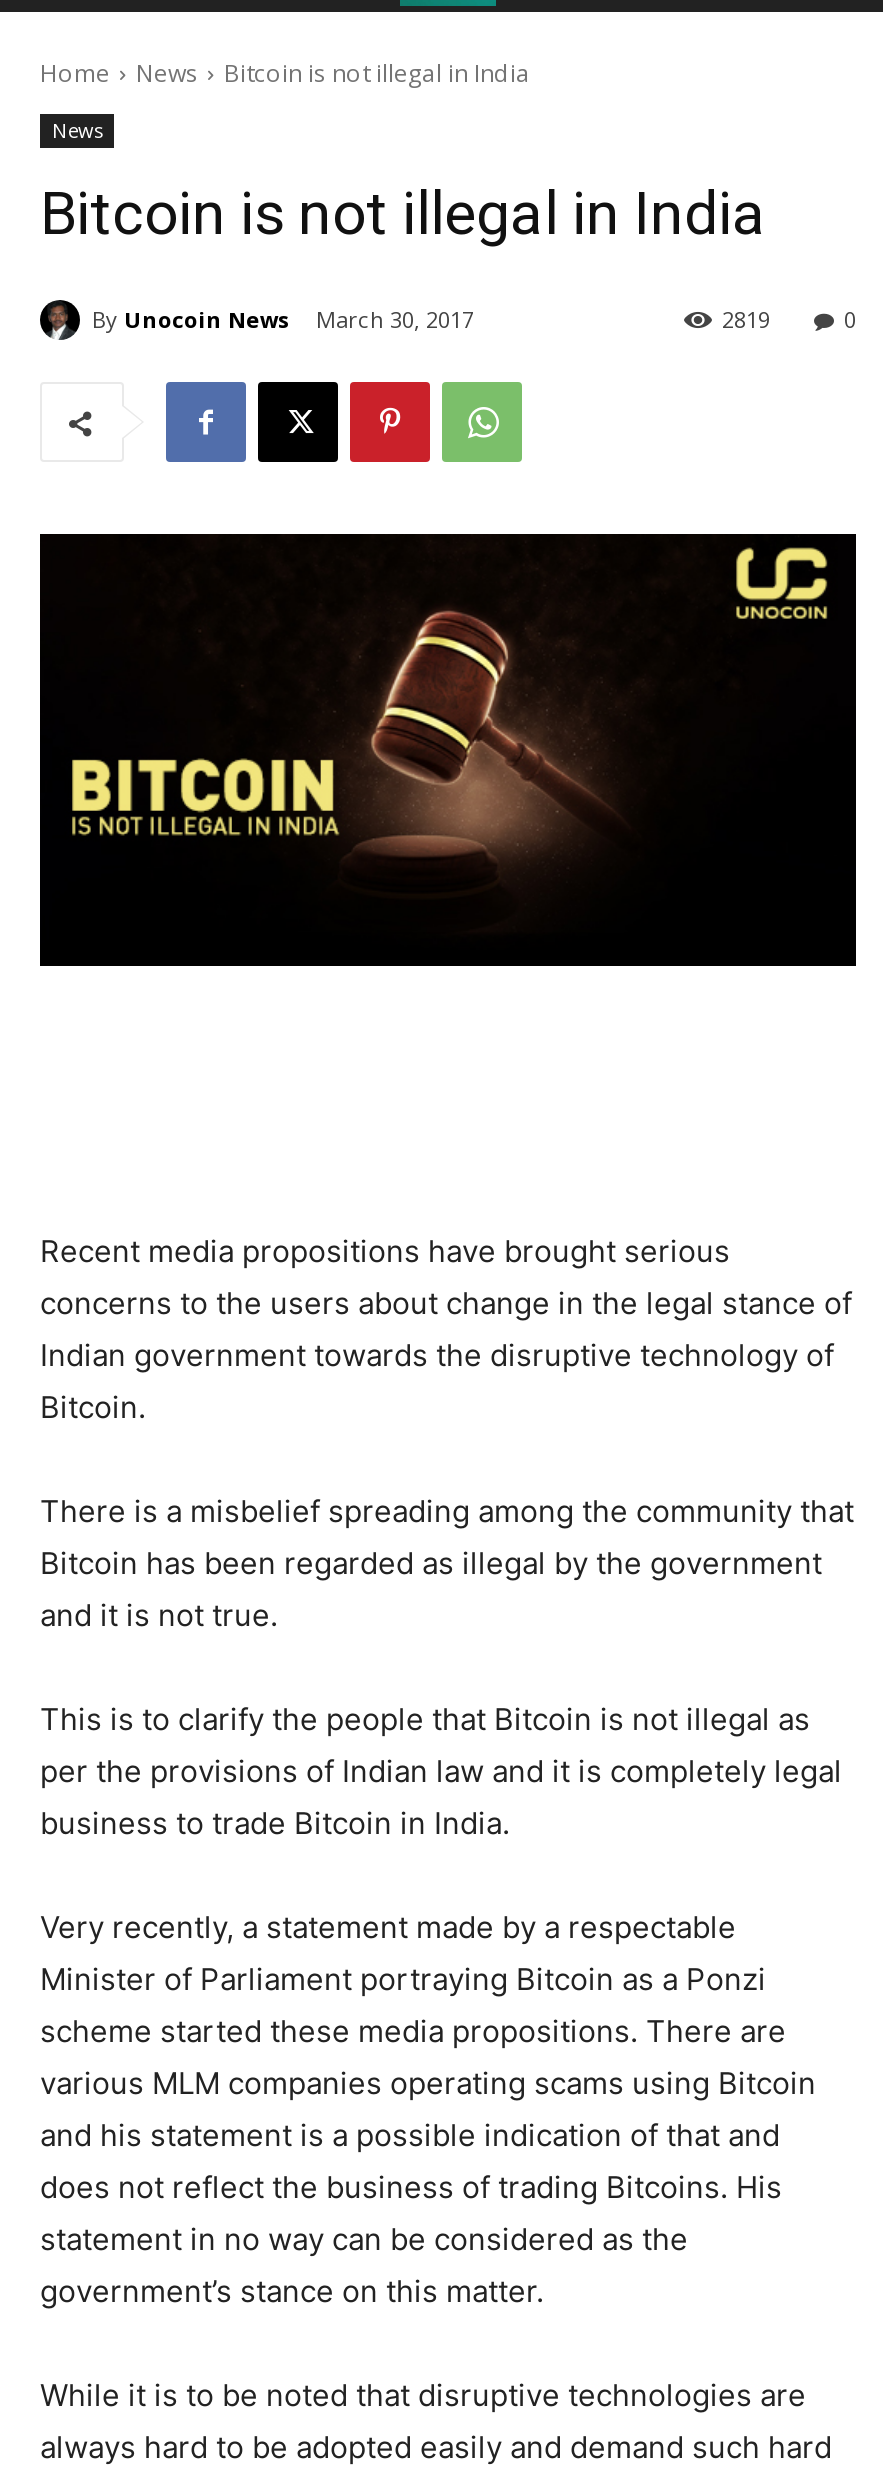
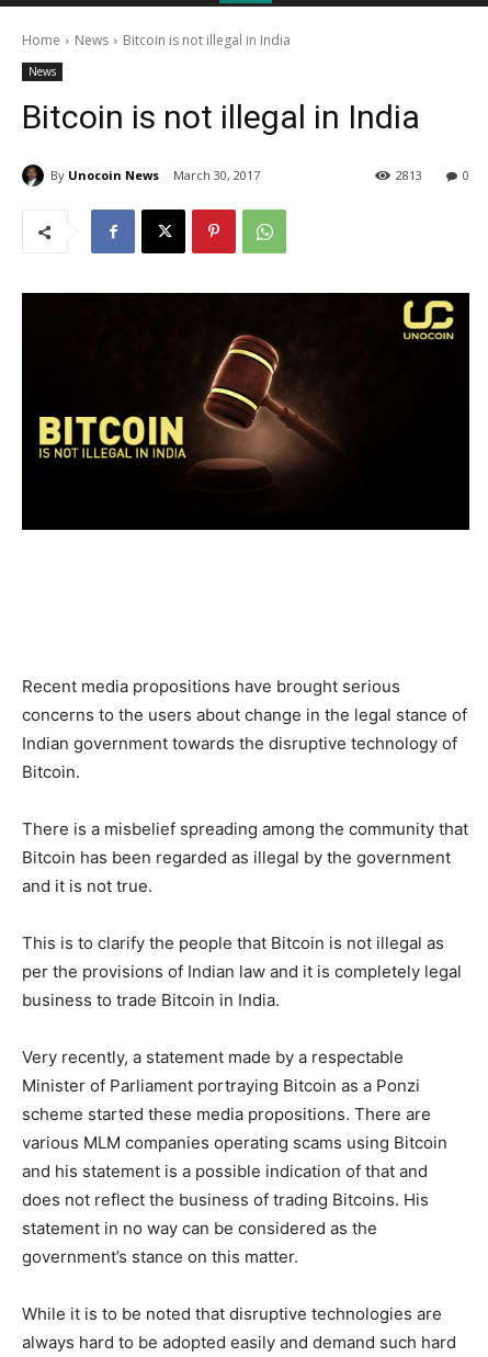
- 2819
+ 2813
